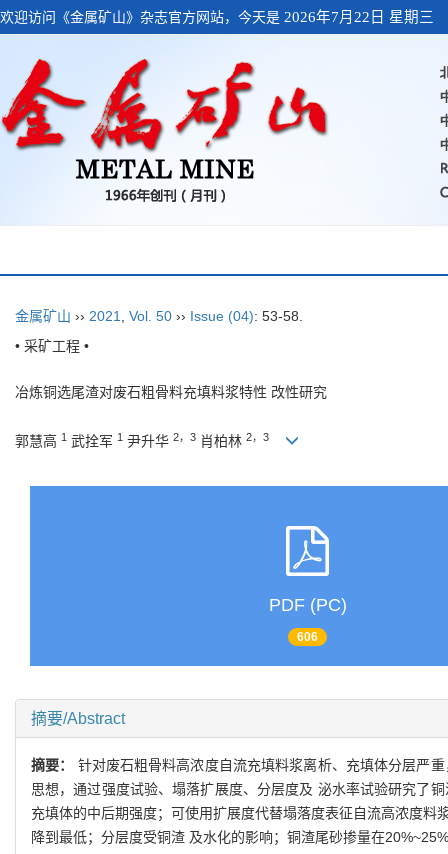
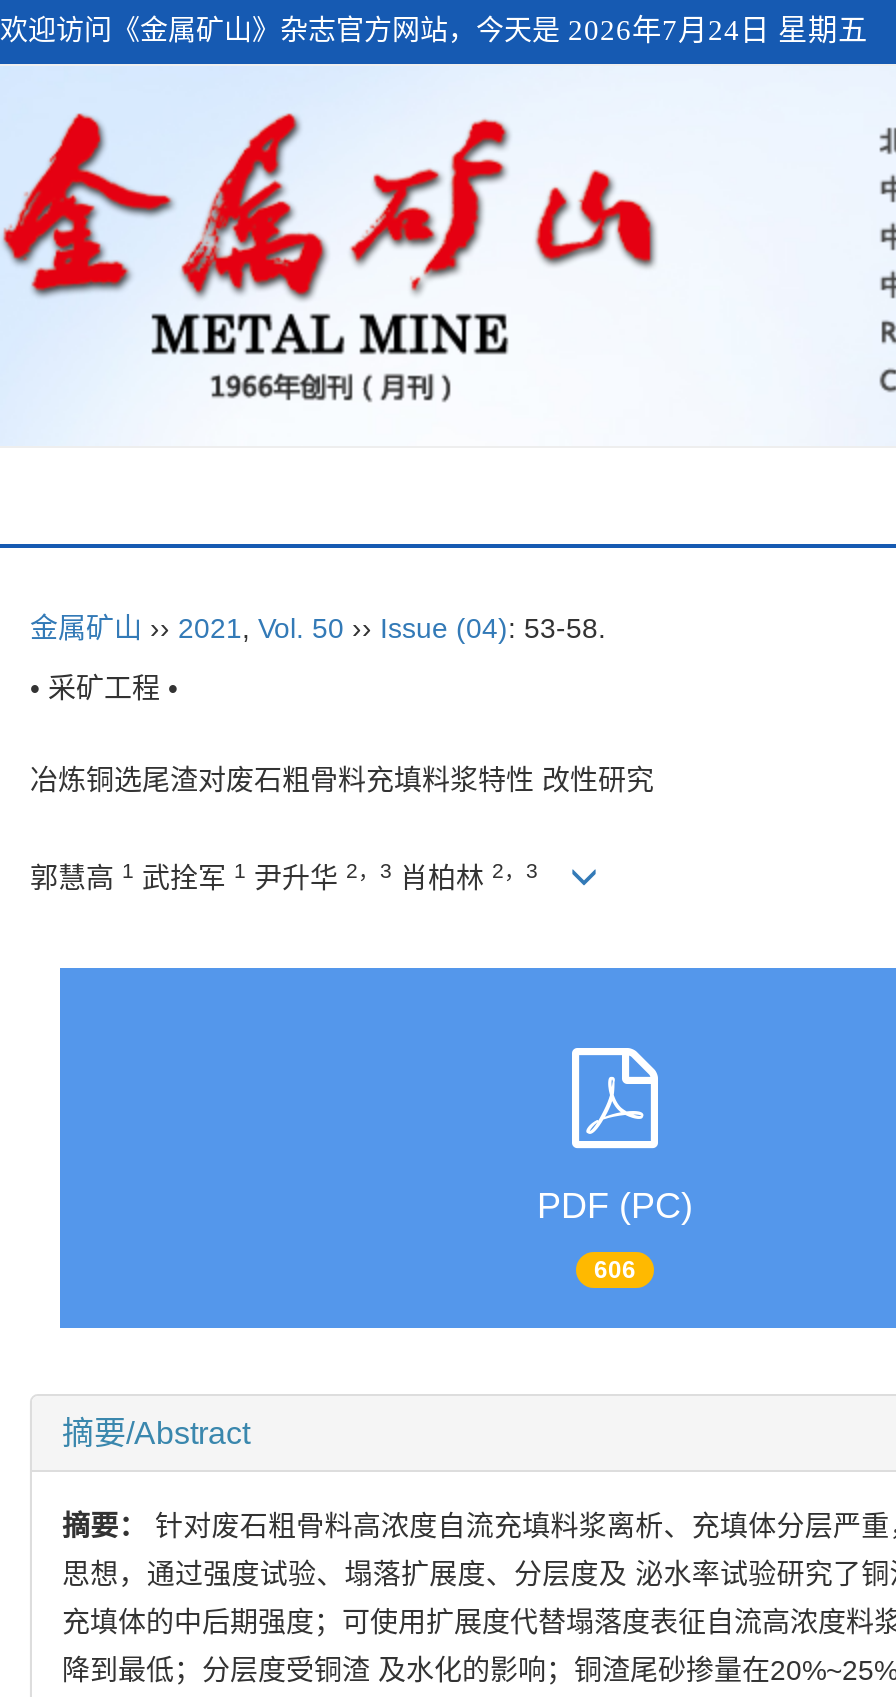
- 欢迎访问《金属矿山》杂志官方网站，今天是2026年7月22日 星期三
+ 欢迎访问《金属矿山》杂志官方网站，今天是2026年7月24日 星期五
